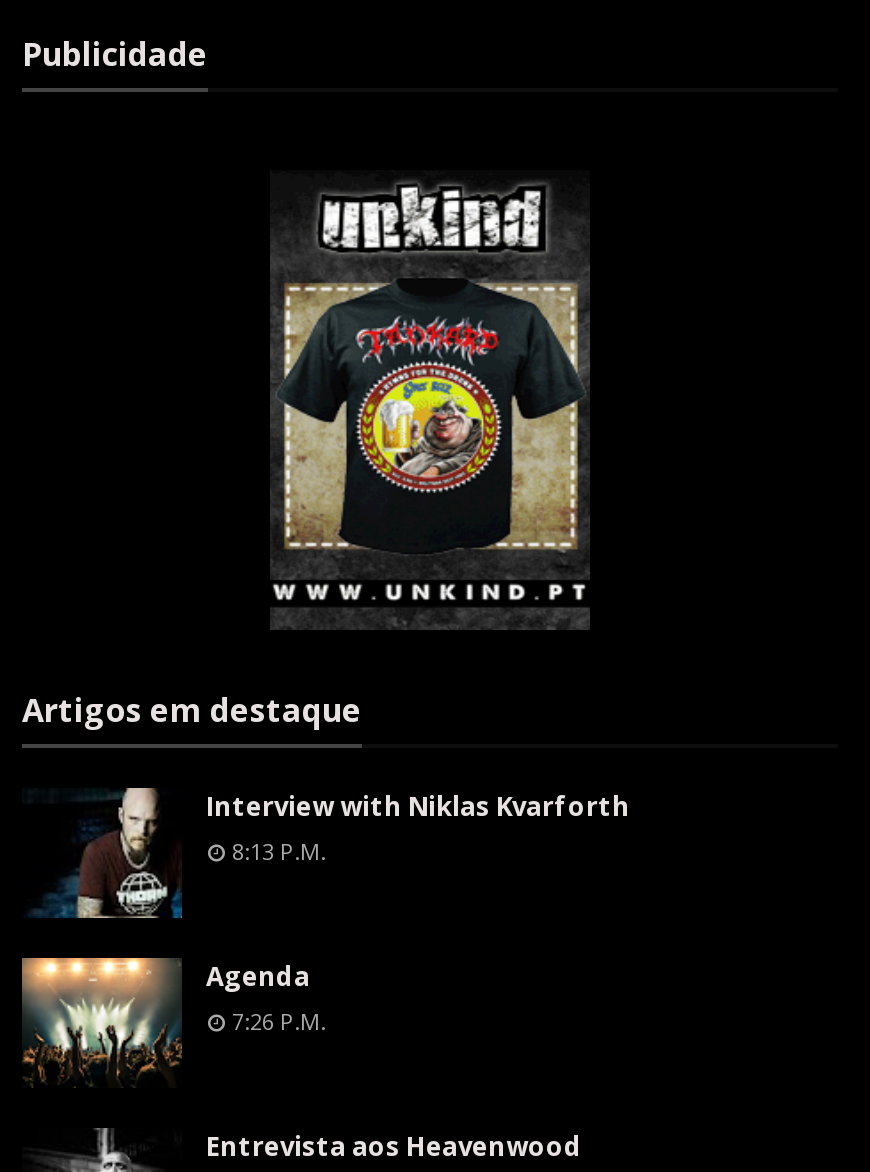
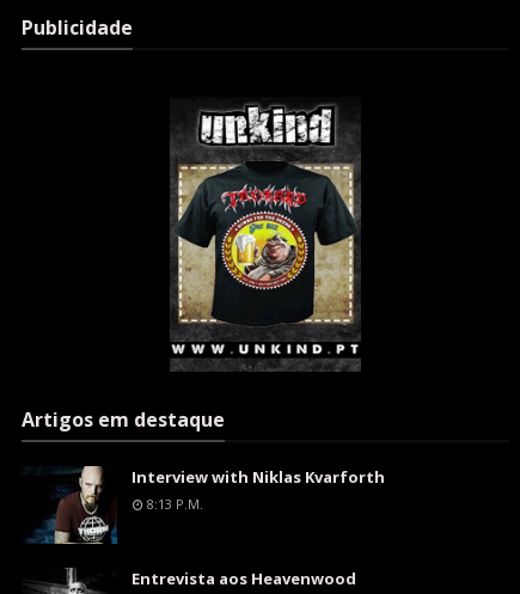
- [image]
- Agenda
- 7:26 P.m.
